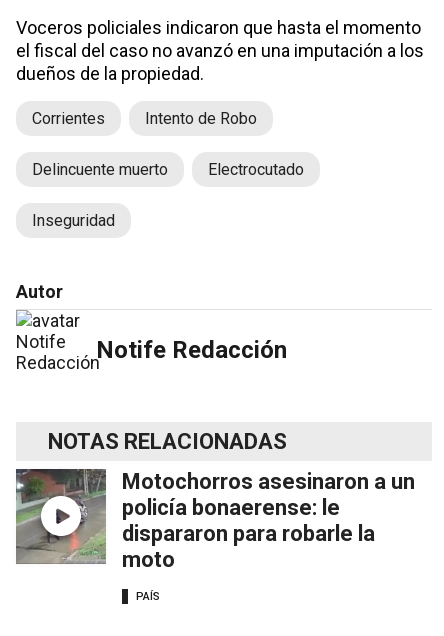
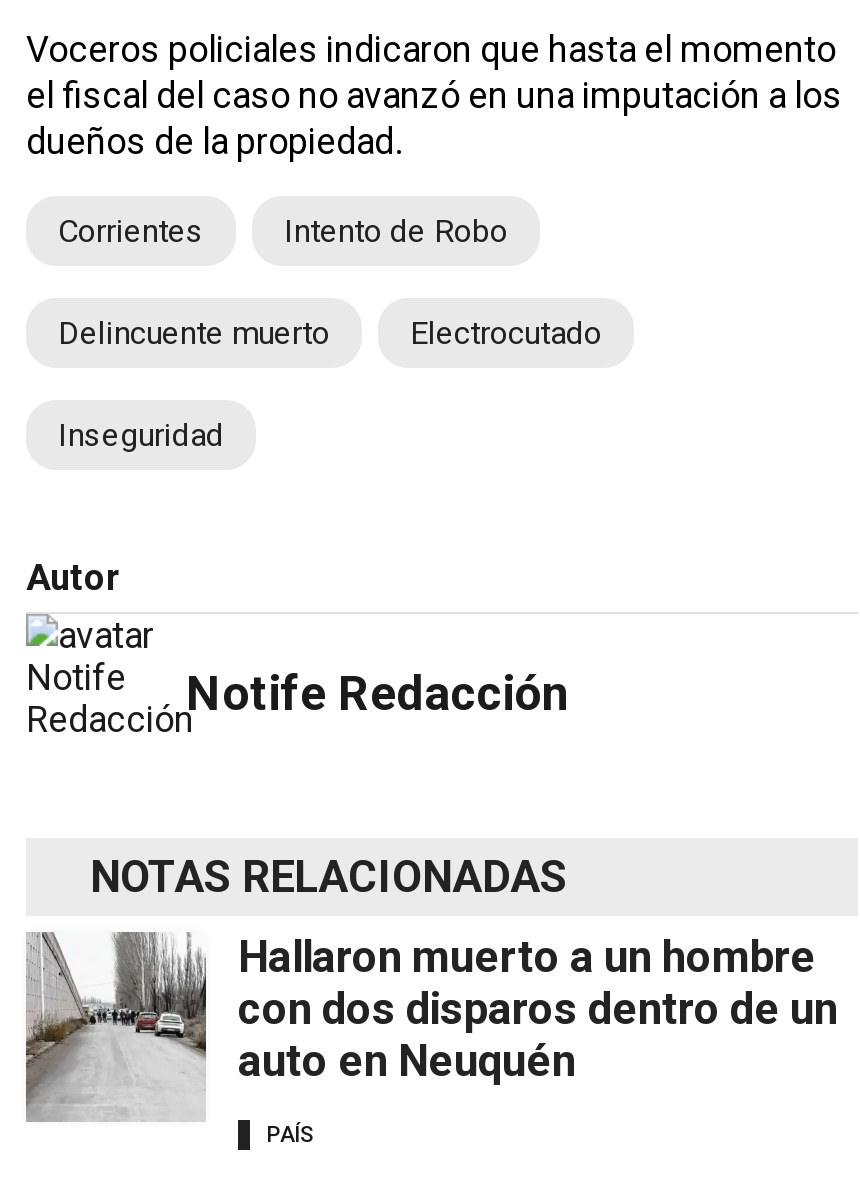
- [image]
- Motochorros asesinaron a un
- policía bonaerense: le
- dispararon para robarle la
- moto
+ [image]
+ Hallaron muerto a un hombre
+ con dos disparos dentro de un
+ auto en Neuquén
